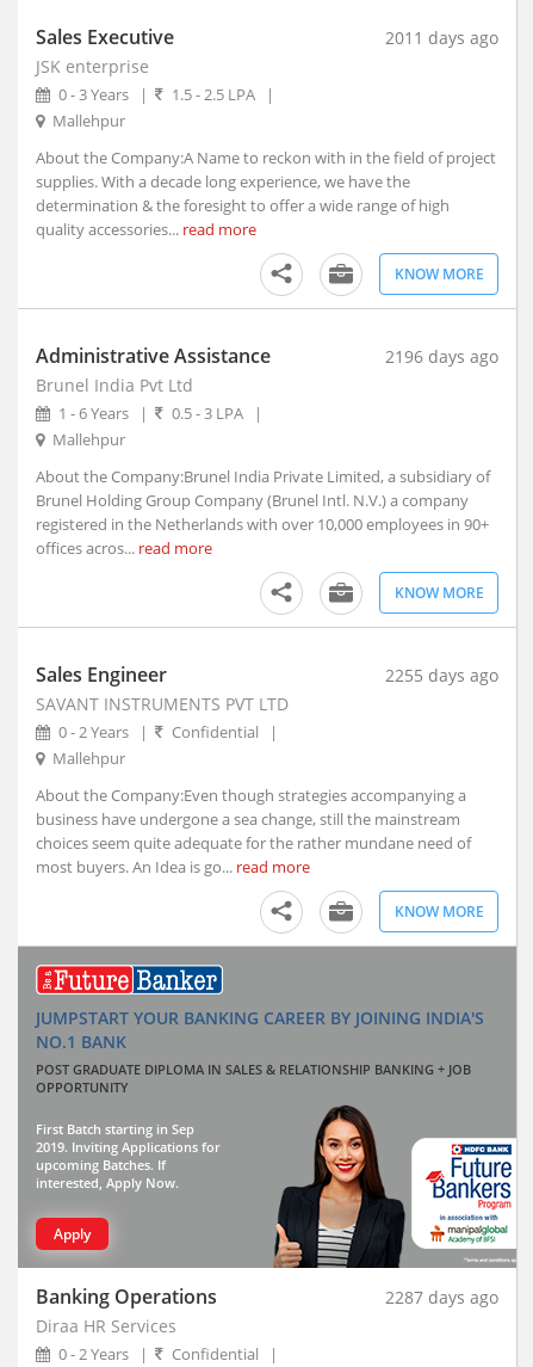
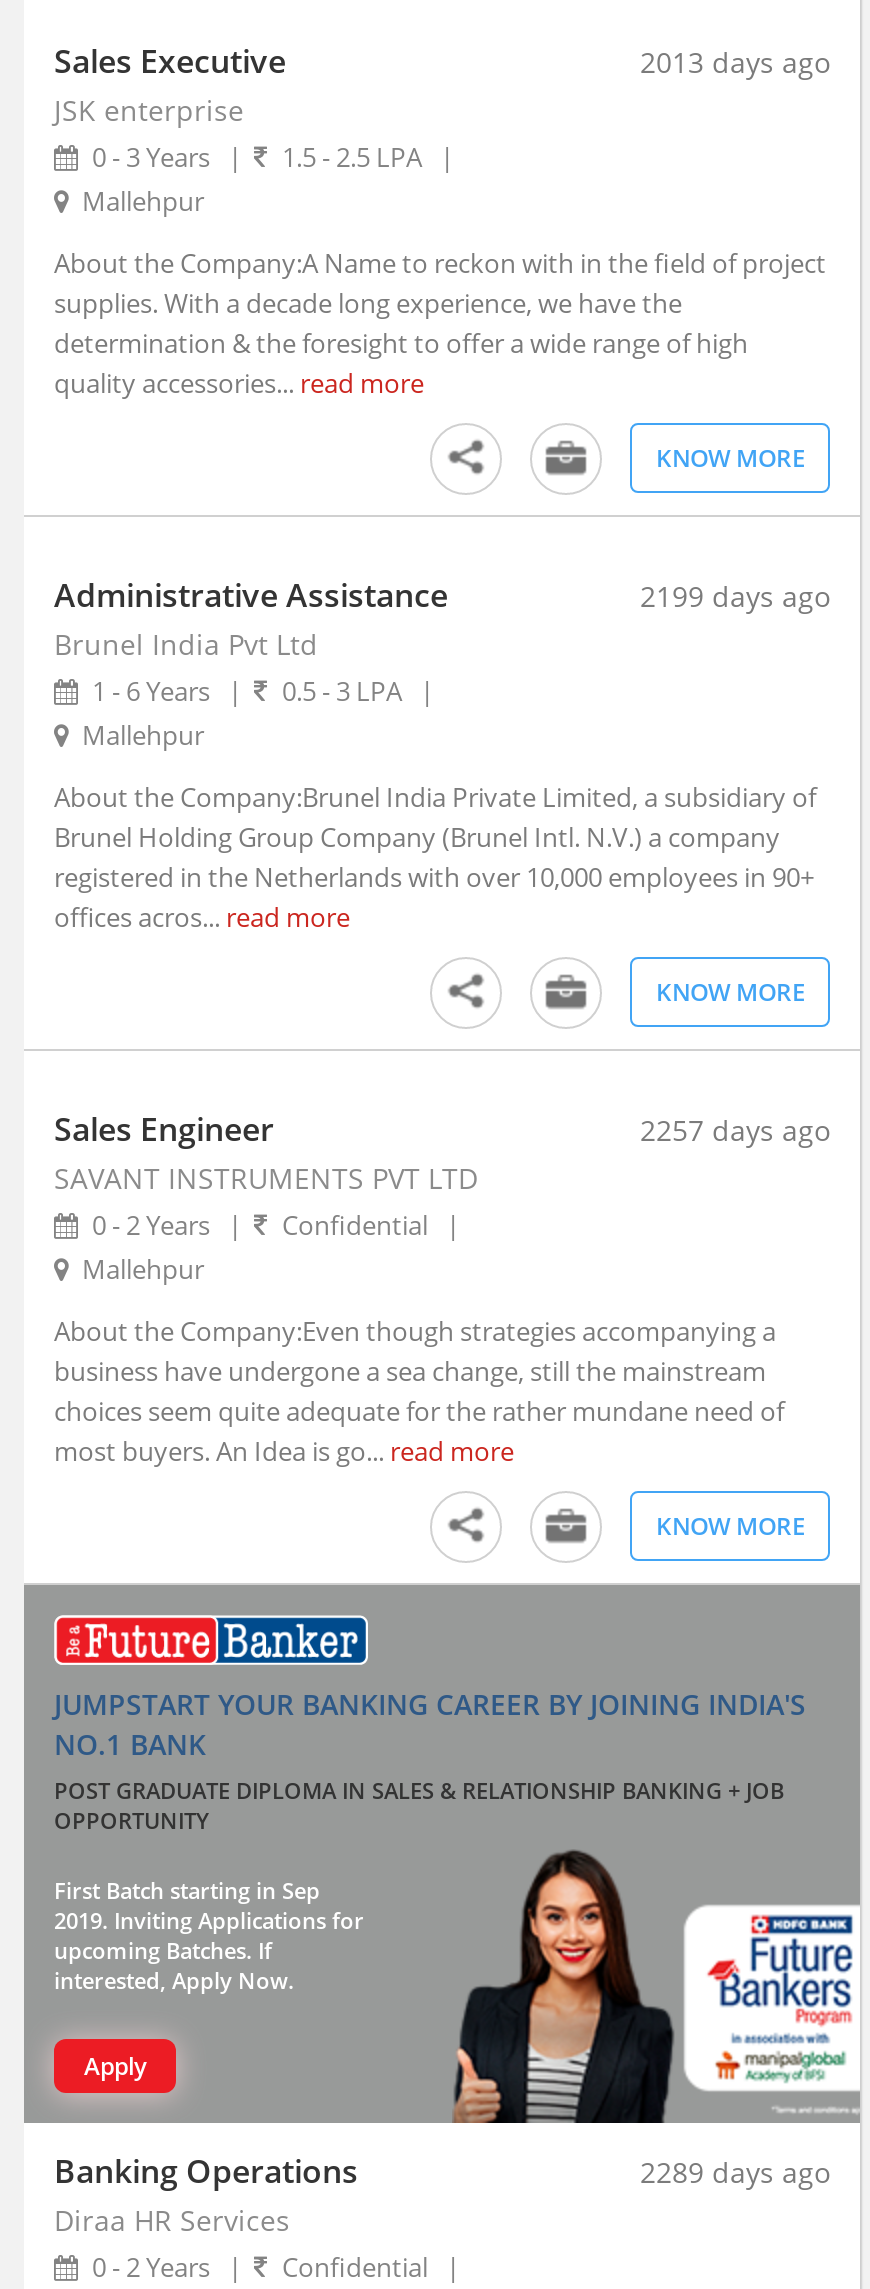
- 2011 days ago
+ 2013 days ago

- 2196 days ago
+ 2199 days ago

- 2255 days ago
+ 2257 days ago

- 2287 days ago
+ 2289 days ago
